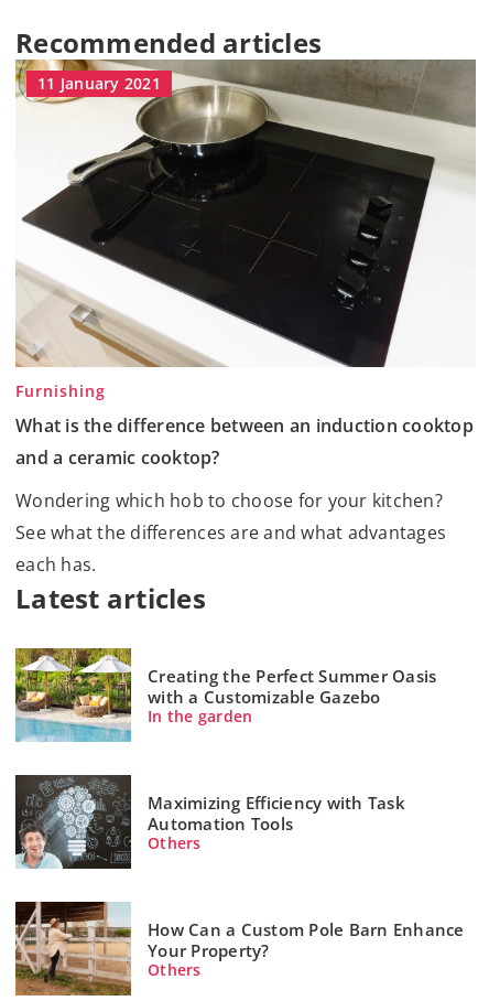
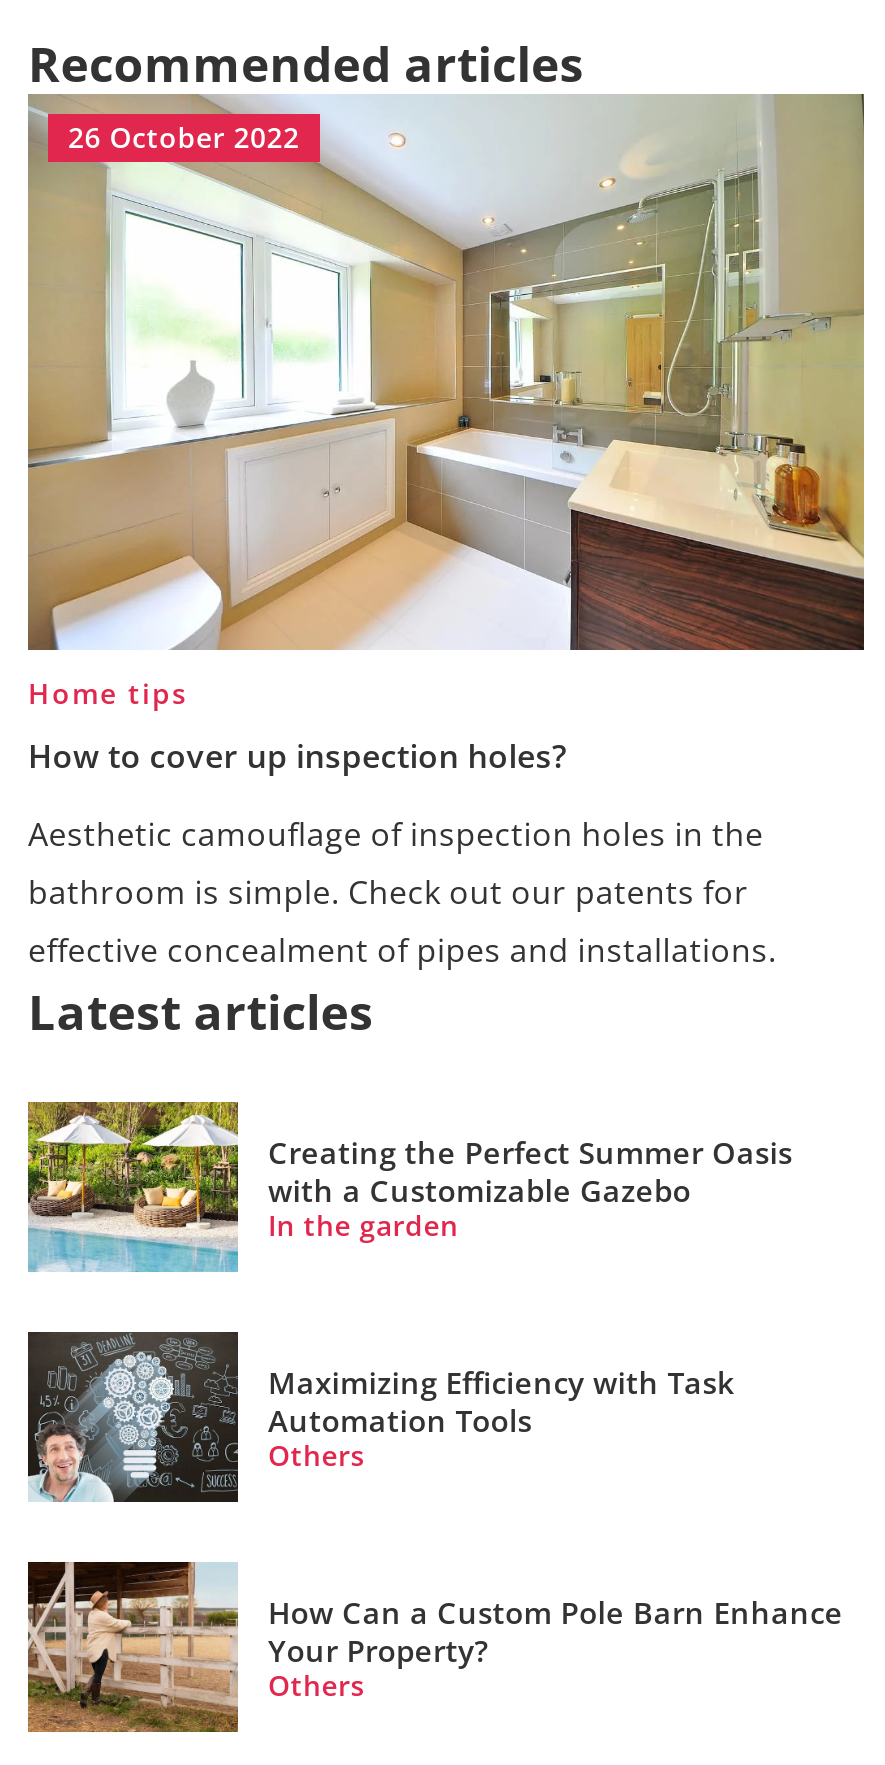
- [image]
- 11 January 2021
+ [image]
+ 26 October 2022

- Furnishing
+ Home tips

- What is the difference between an induction cooktop
- and a ceramic cooktop?
+ How to cover up inspection holes?

- Wondering which hob to choose for your kitchen?
- See what the differences are and what advantages
- each has.
+ Aesthetic camouflage of inspection holes in the
+ bathroom is simple. Check out our patents for
+ effective concealment of pipes and installations.
